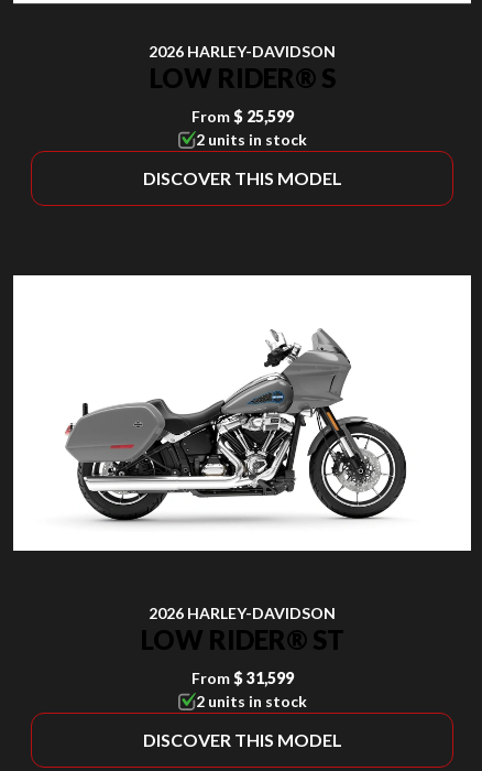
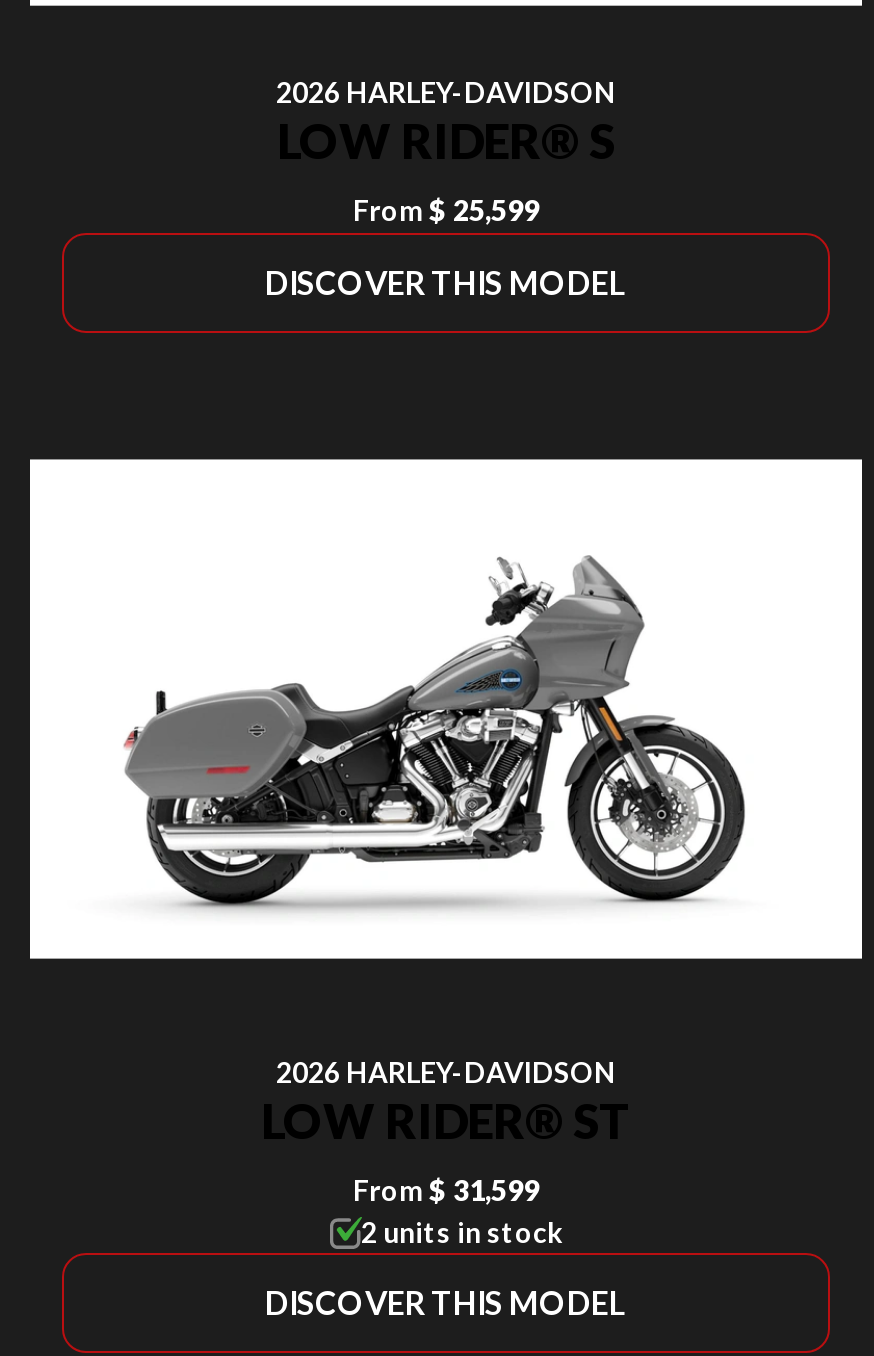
- 2 units in stock
